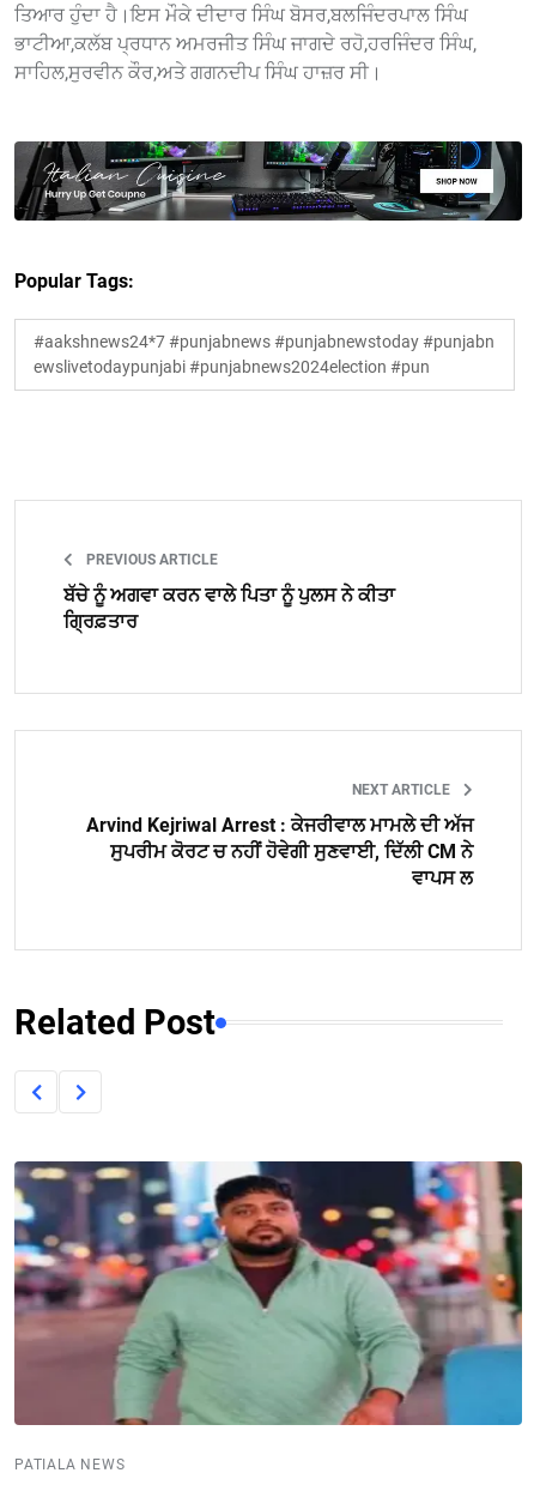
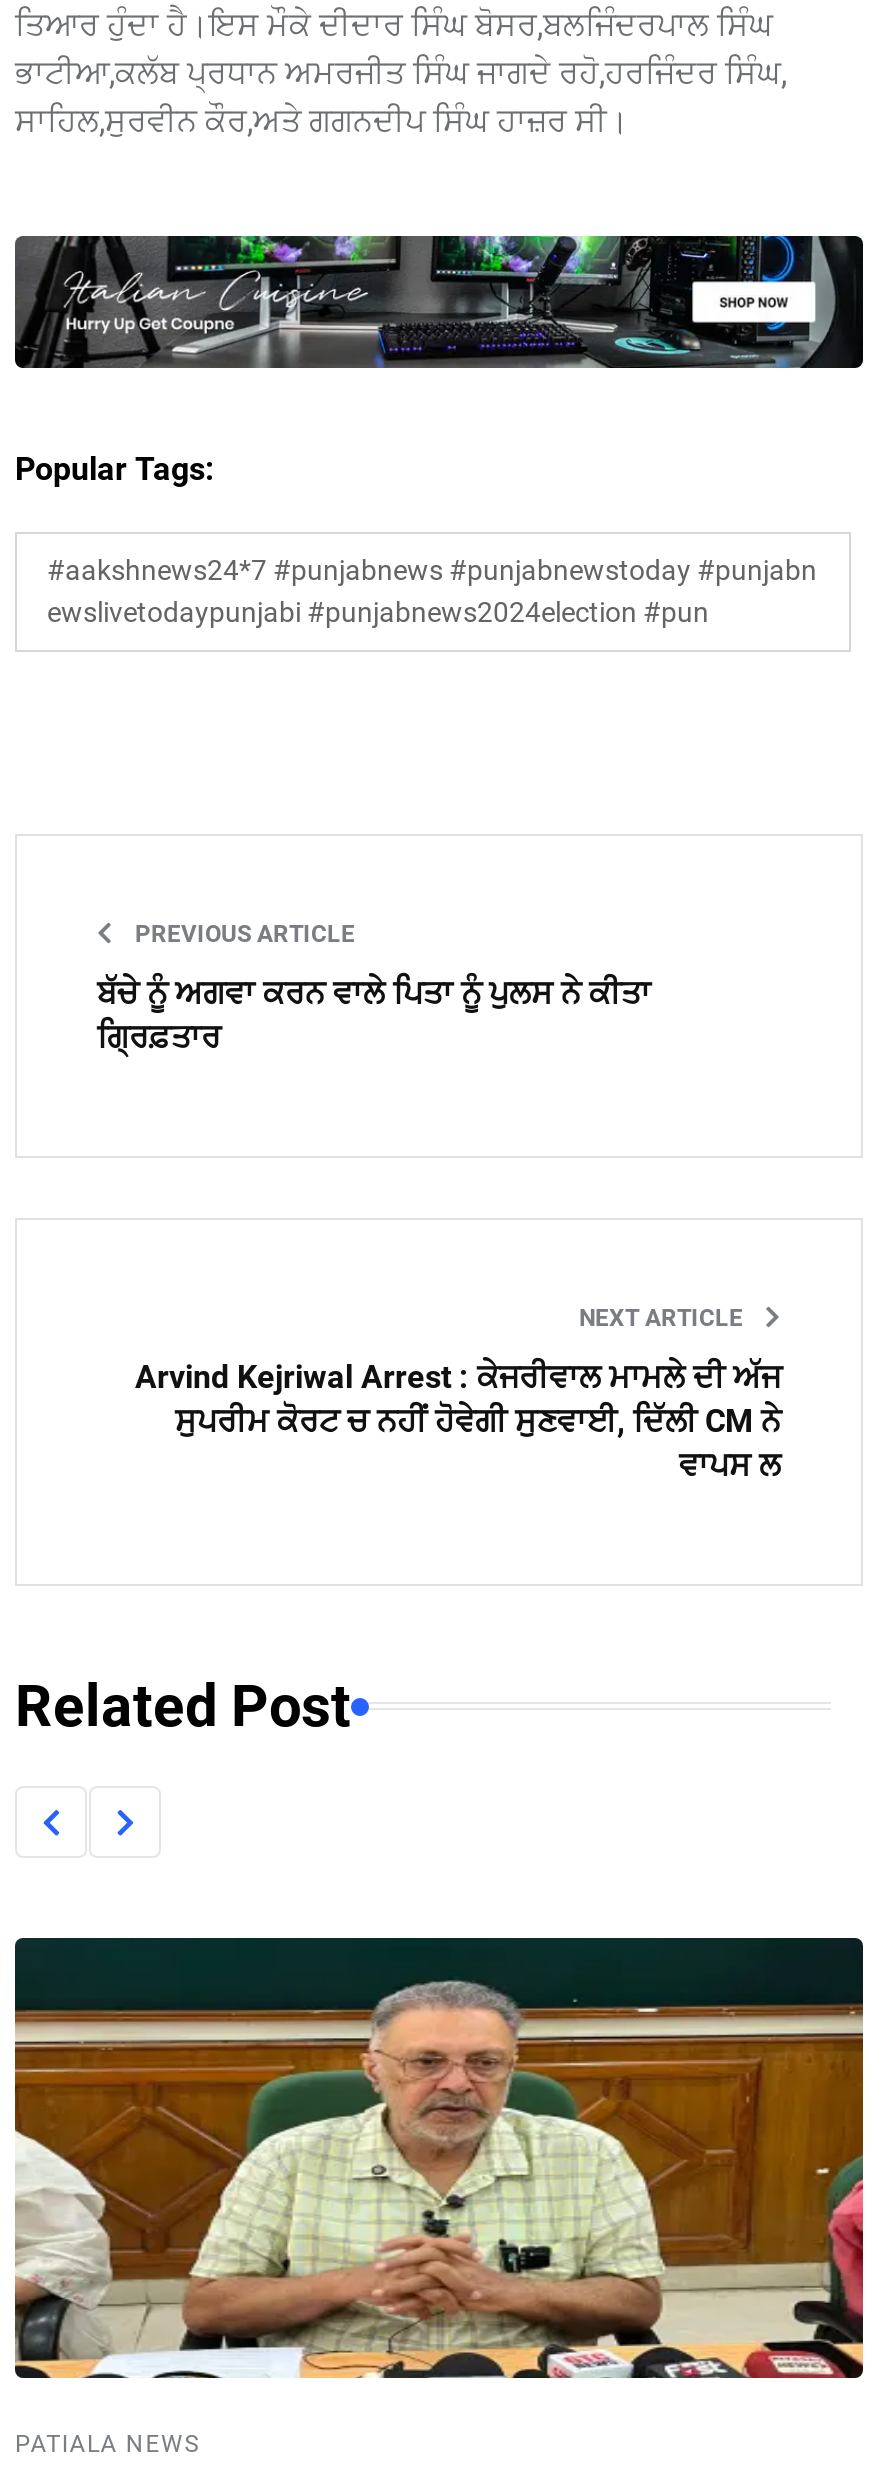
- [image]
+ [image]
